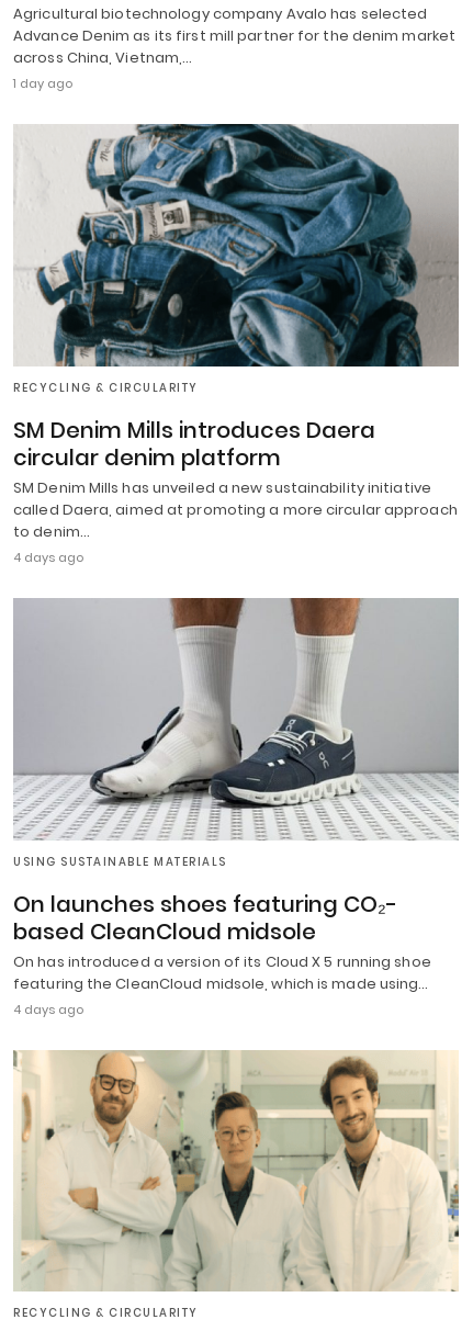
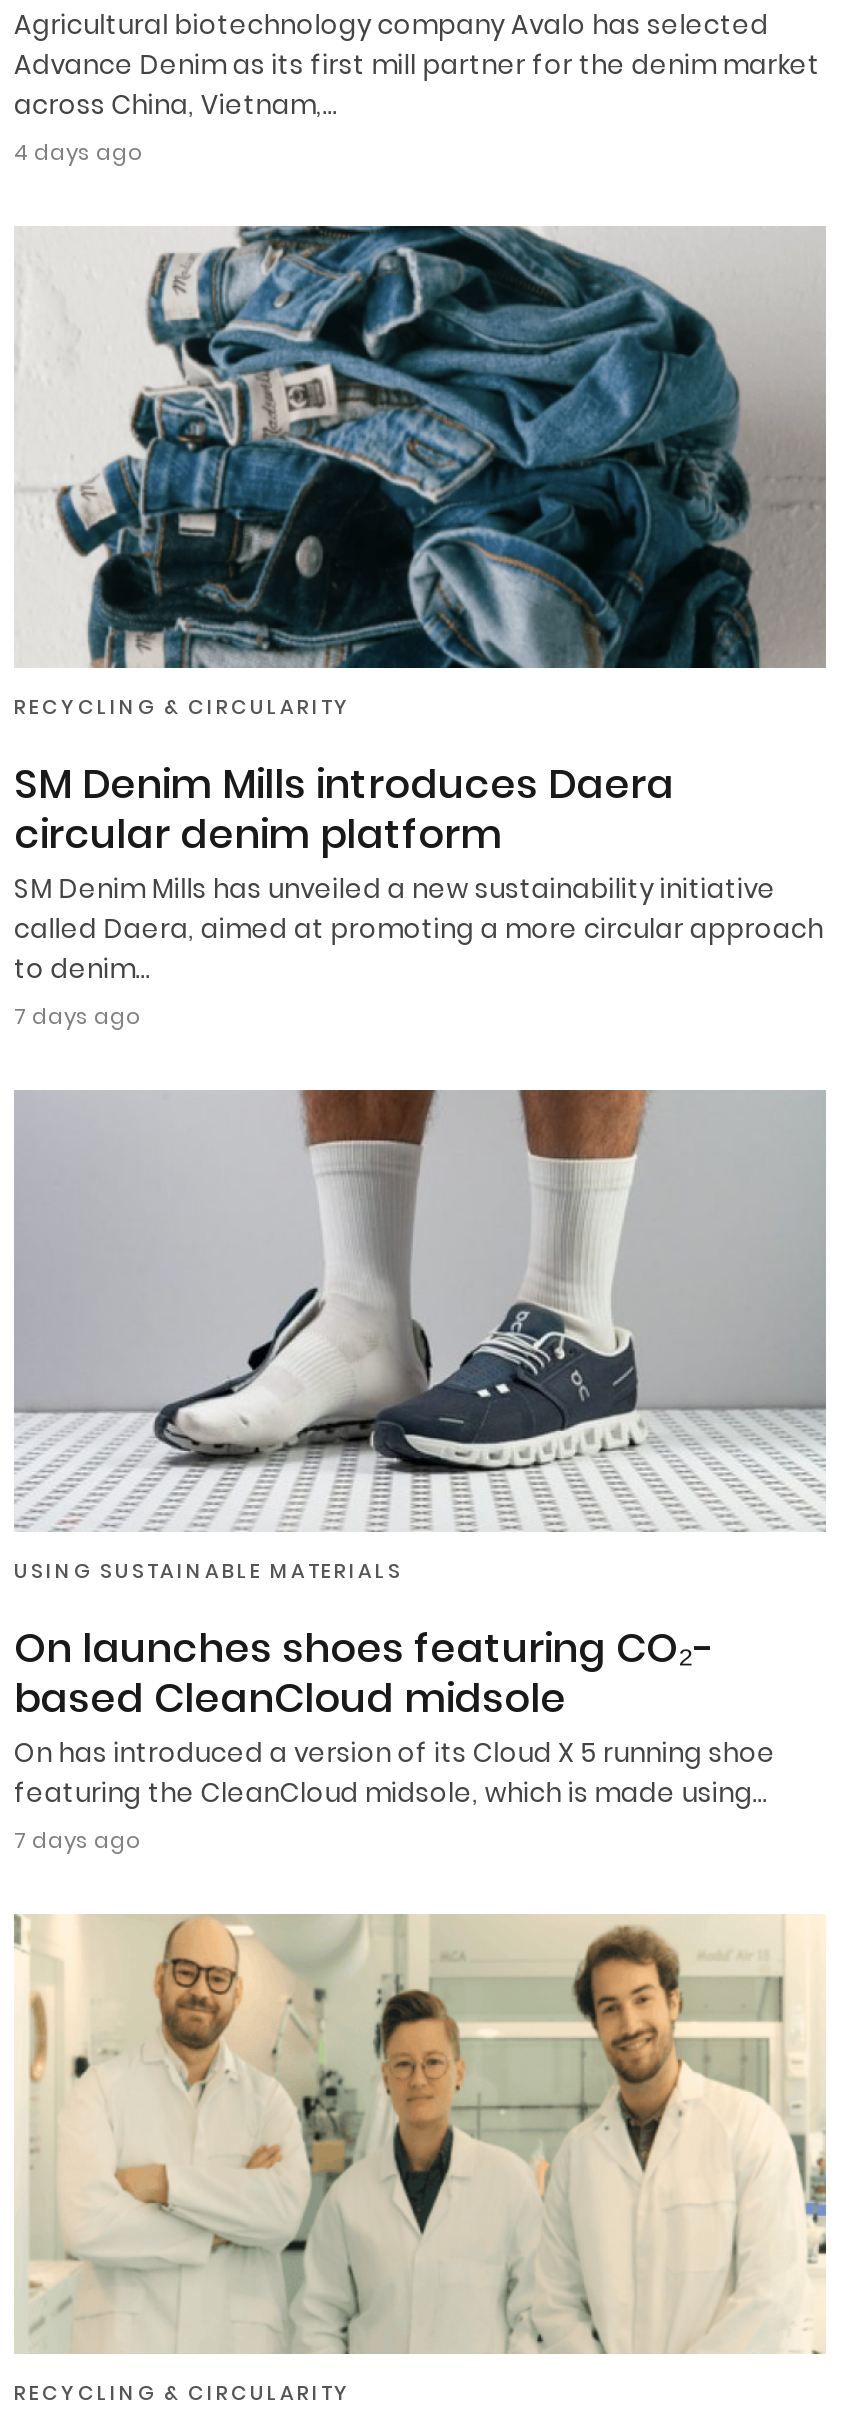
- 1 day ago
+ 4 days ago

- 4 days ago
+ 7 days ago

- 4 days ago
+ 7 days ago
